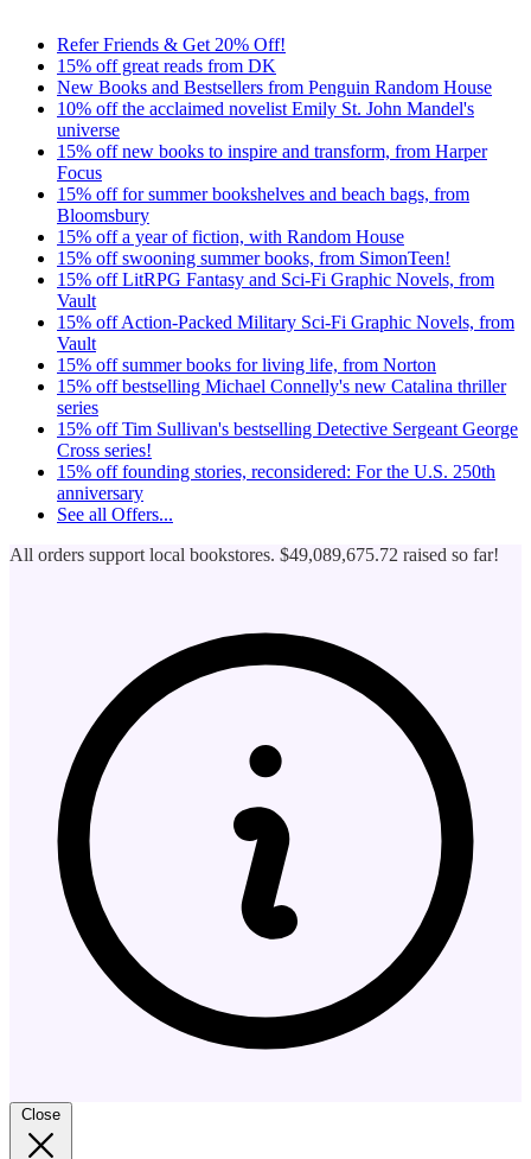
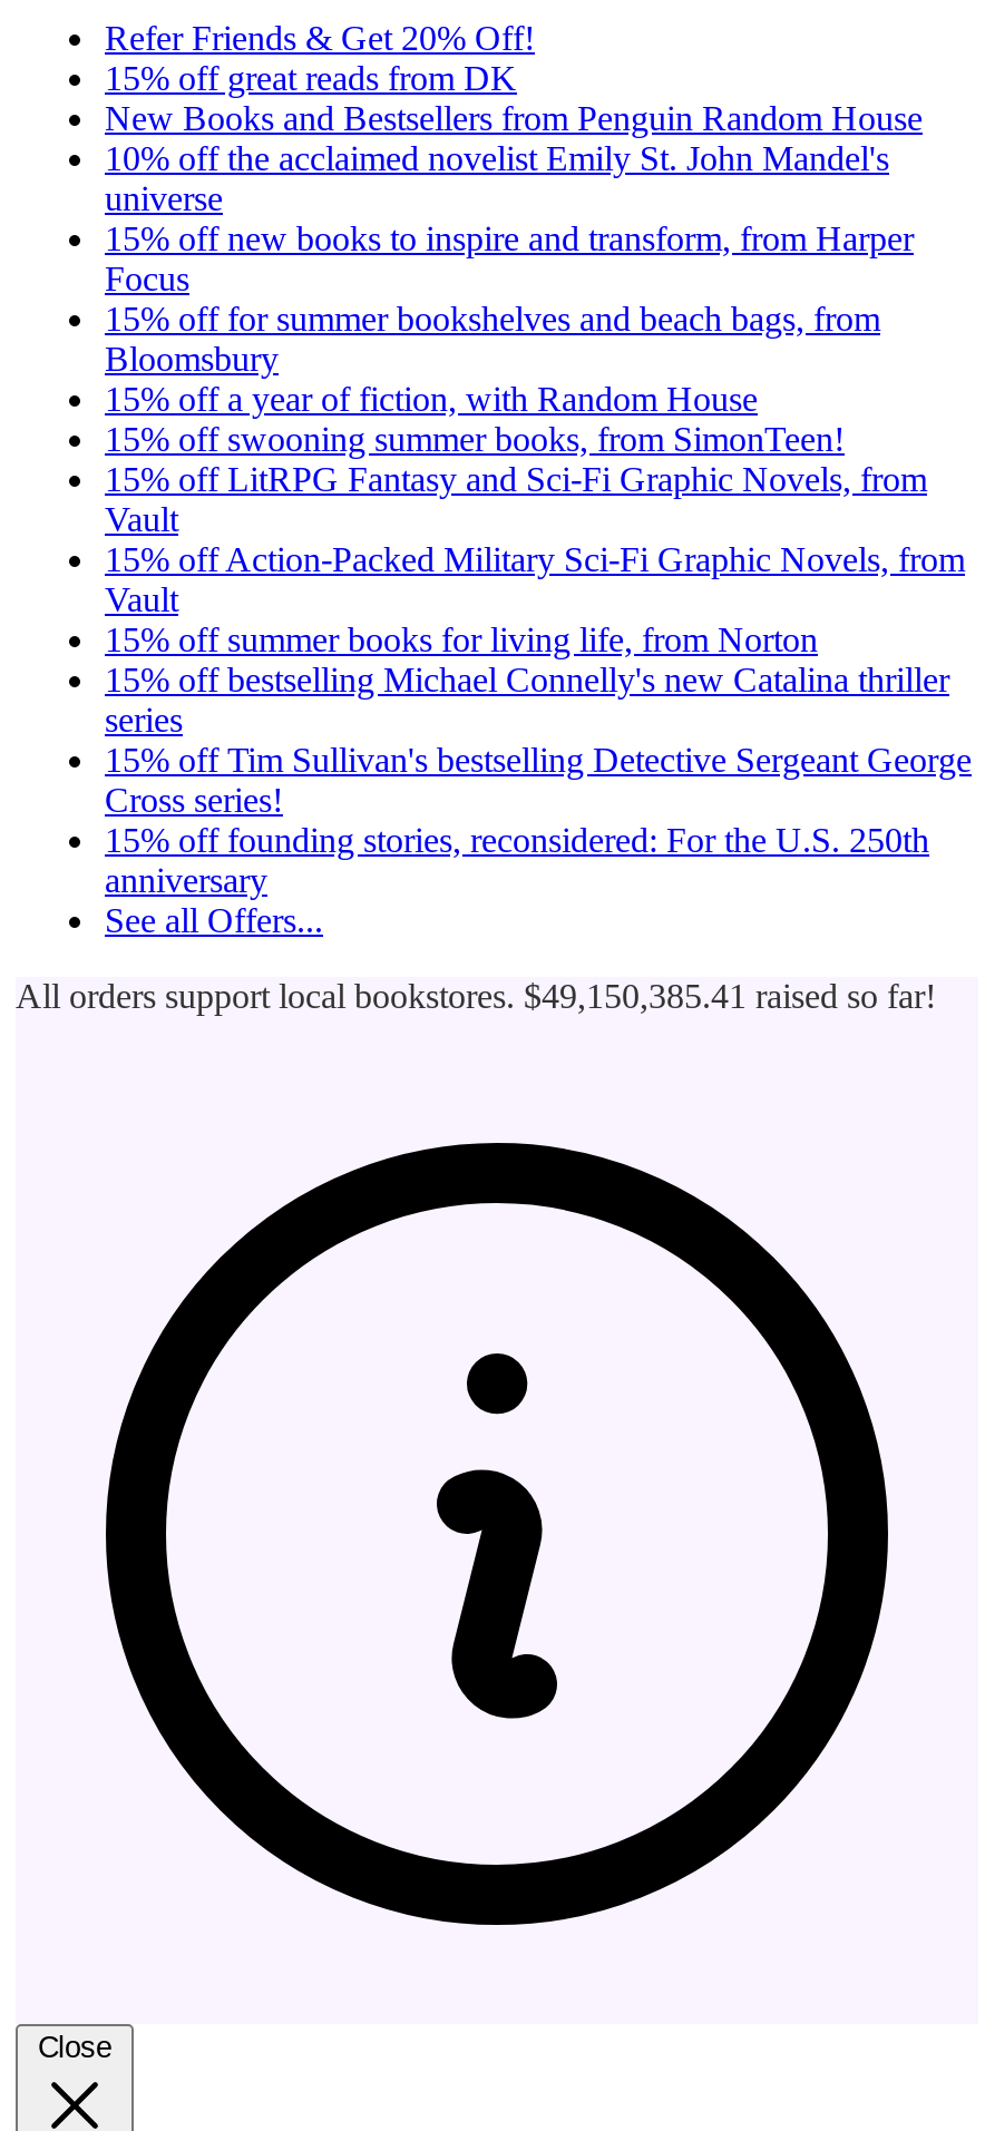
- All orders support local bookstores. $49,089,675.72 raised so far!
+ All orders support local bookstores. $49,150,385.41 raised so far!
